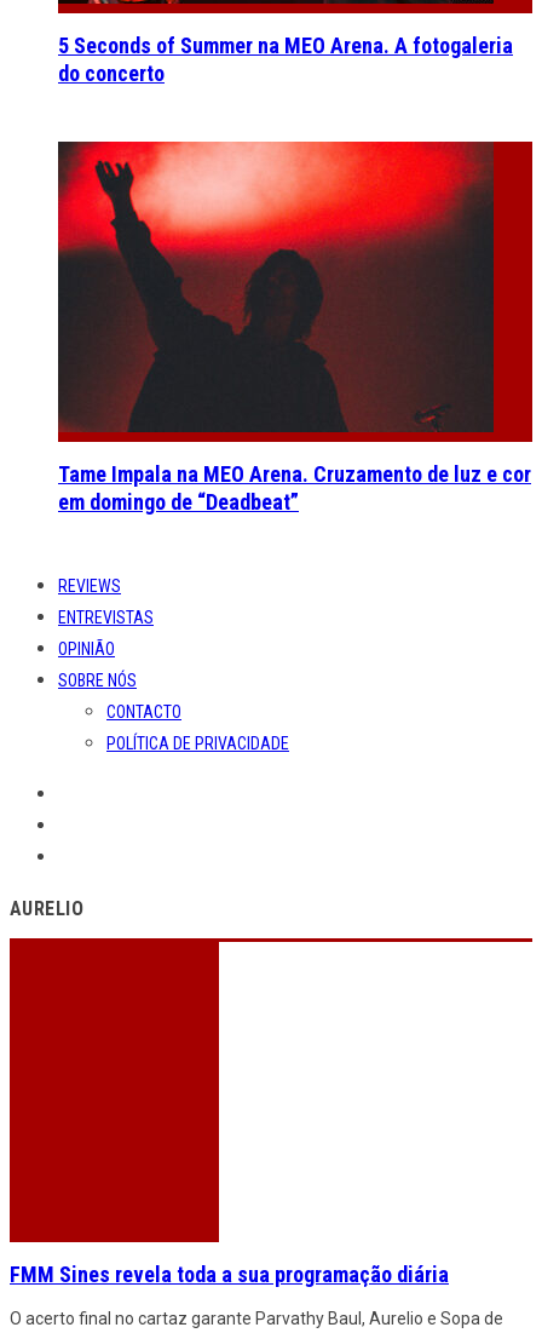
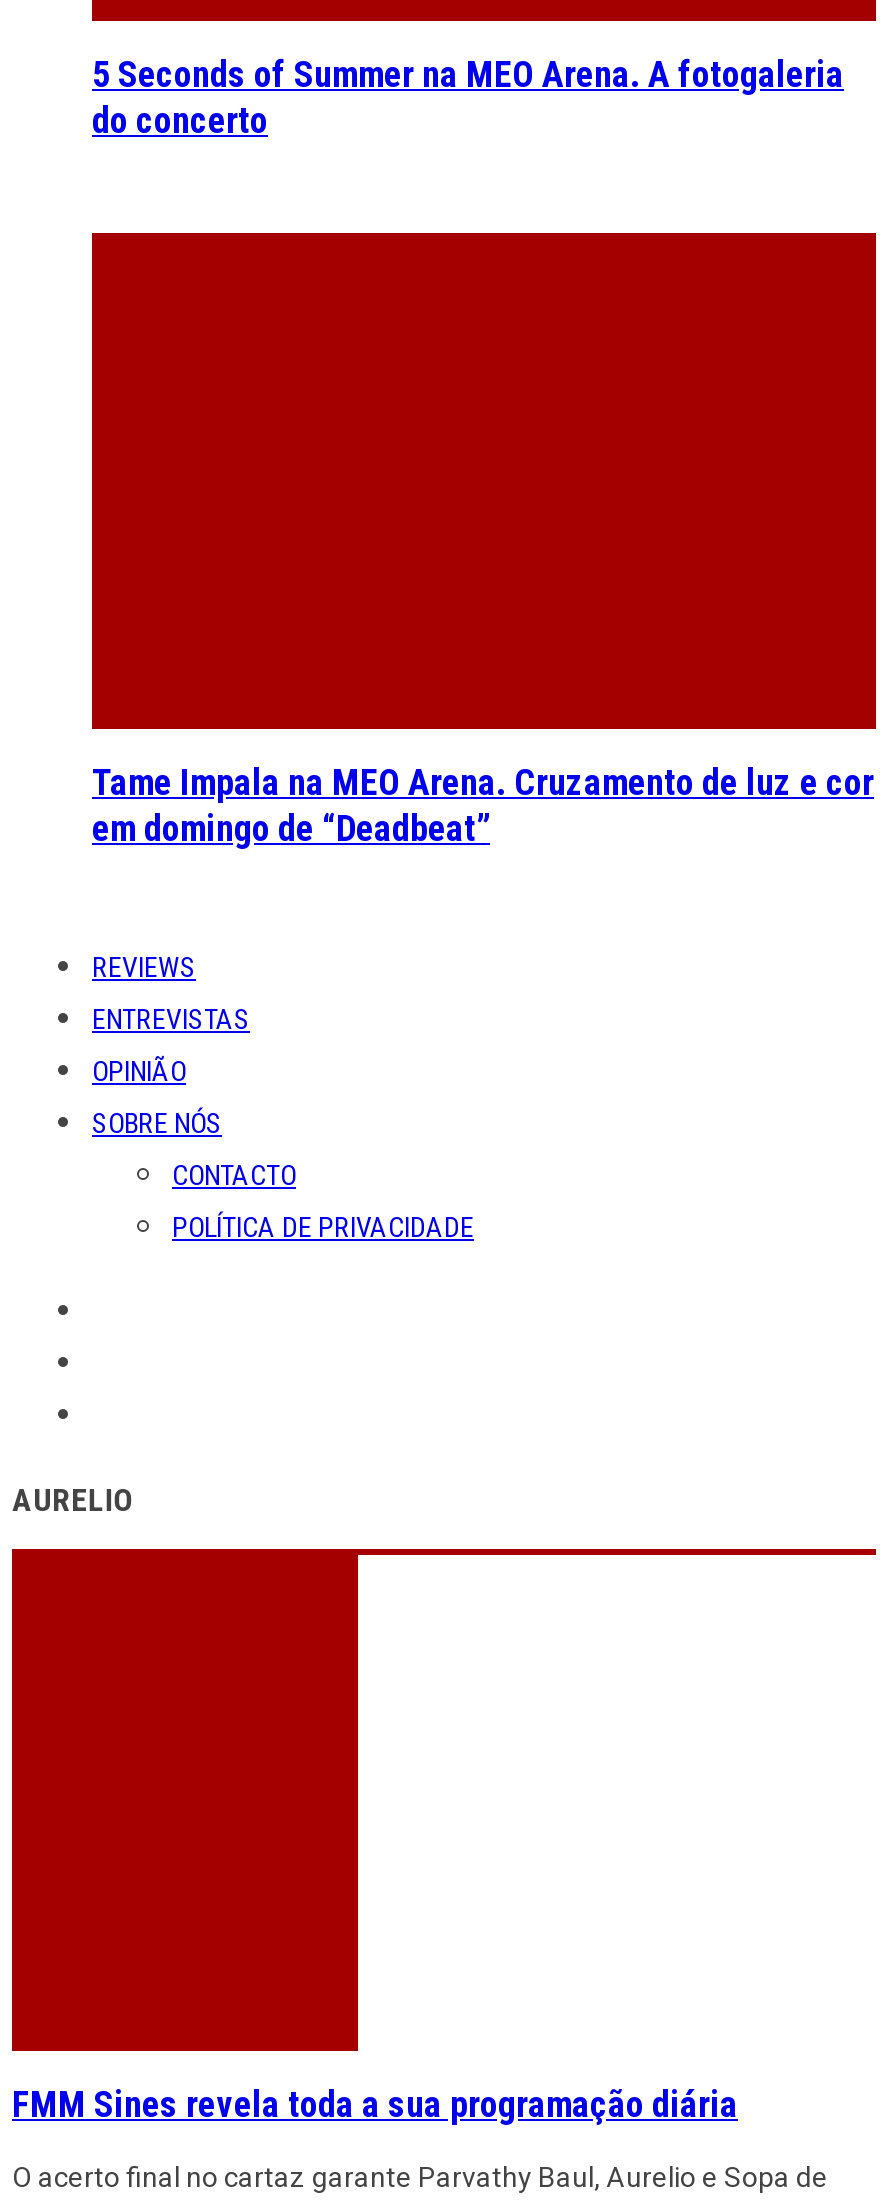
- [image]
